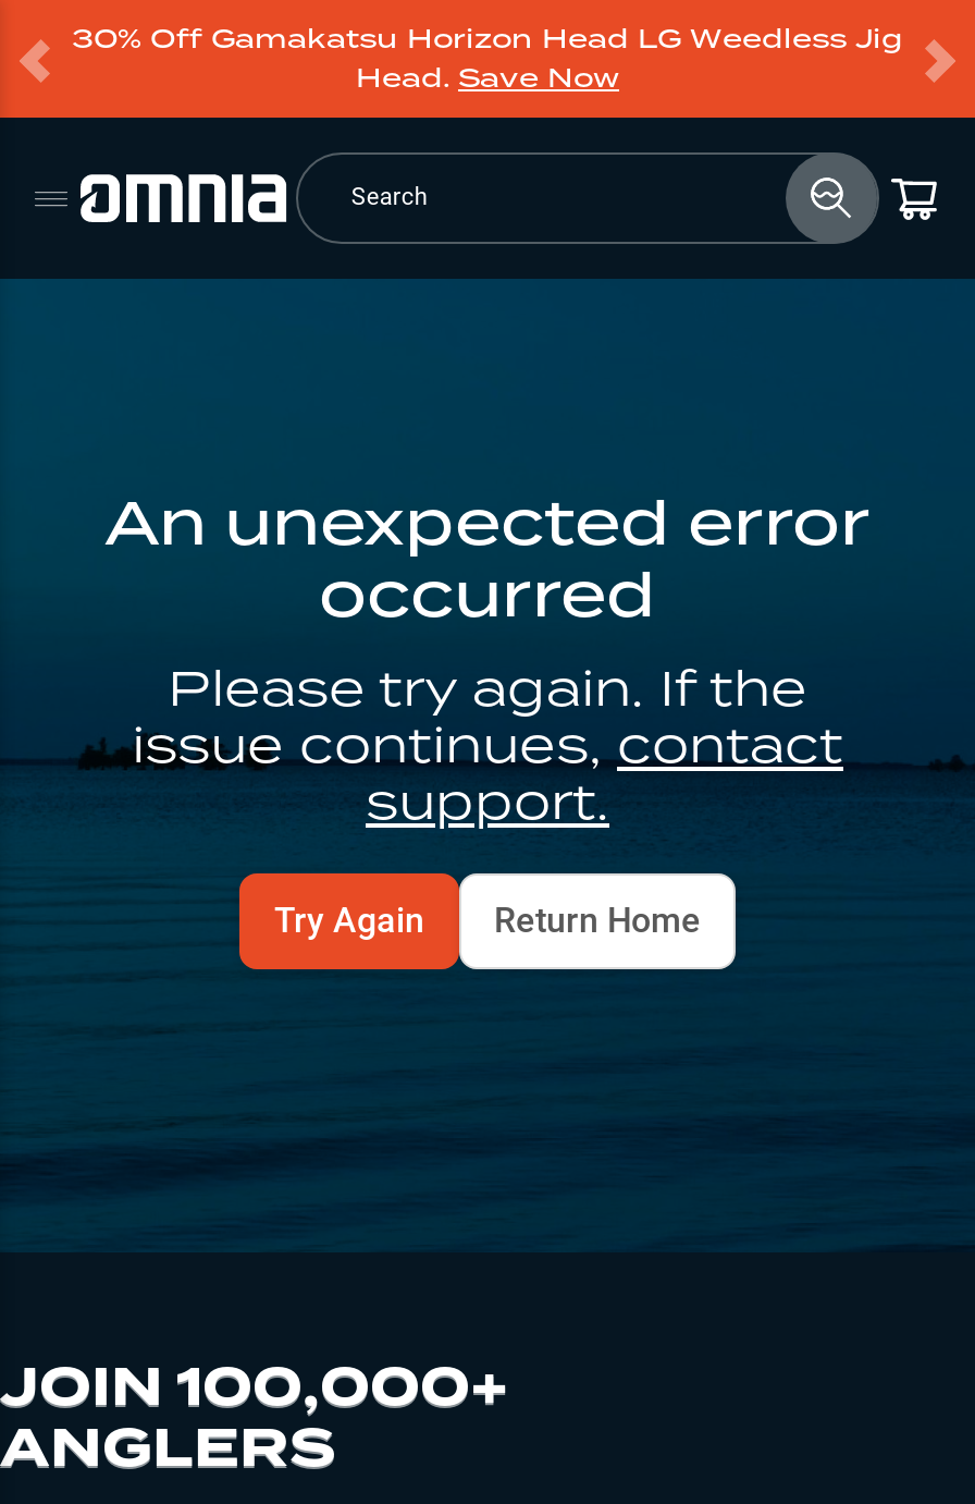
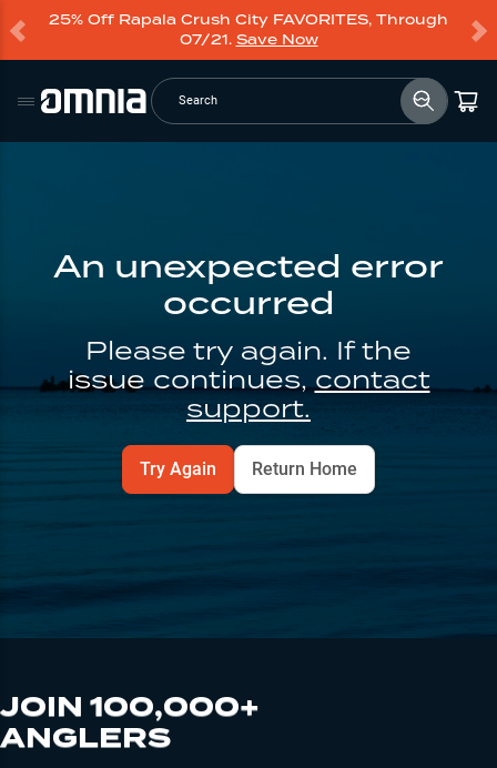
- 30% Off Gamakatsu Horizon Head LG Weedless Jig
- Head. Save Now
+ 25% Off Rapala Crush City FAVORITES, Through
+ 07/21. Save Now
